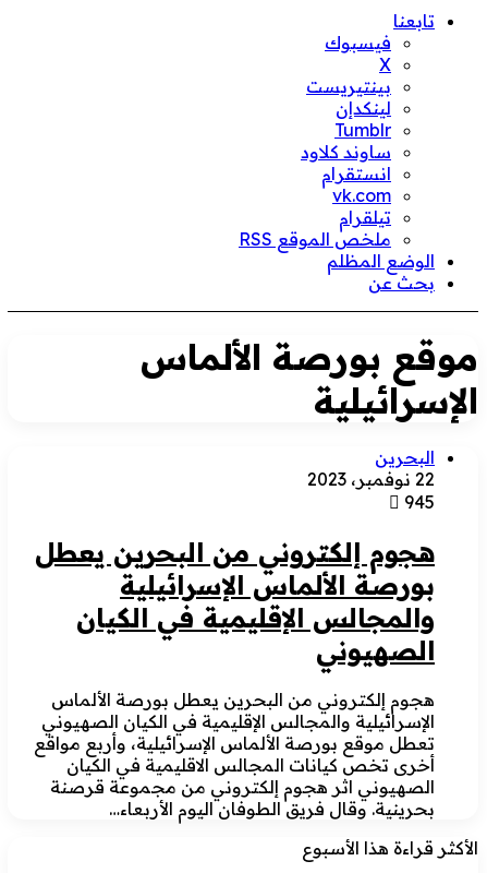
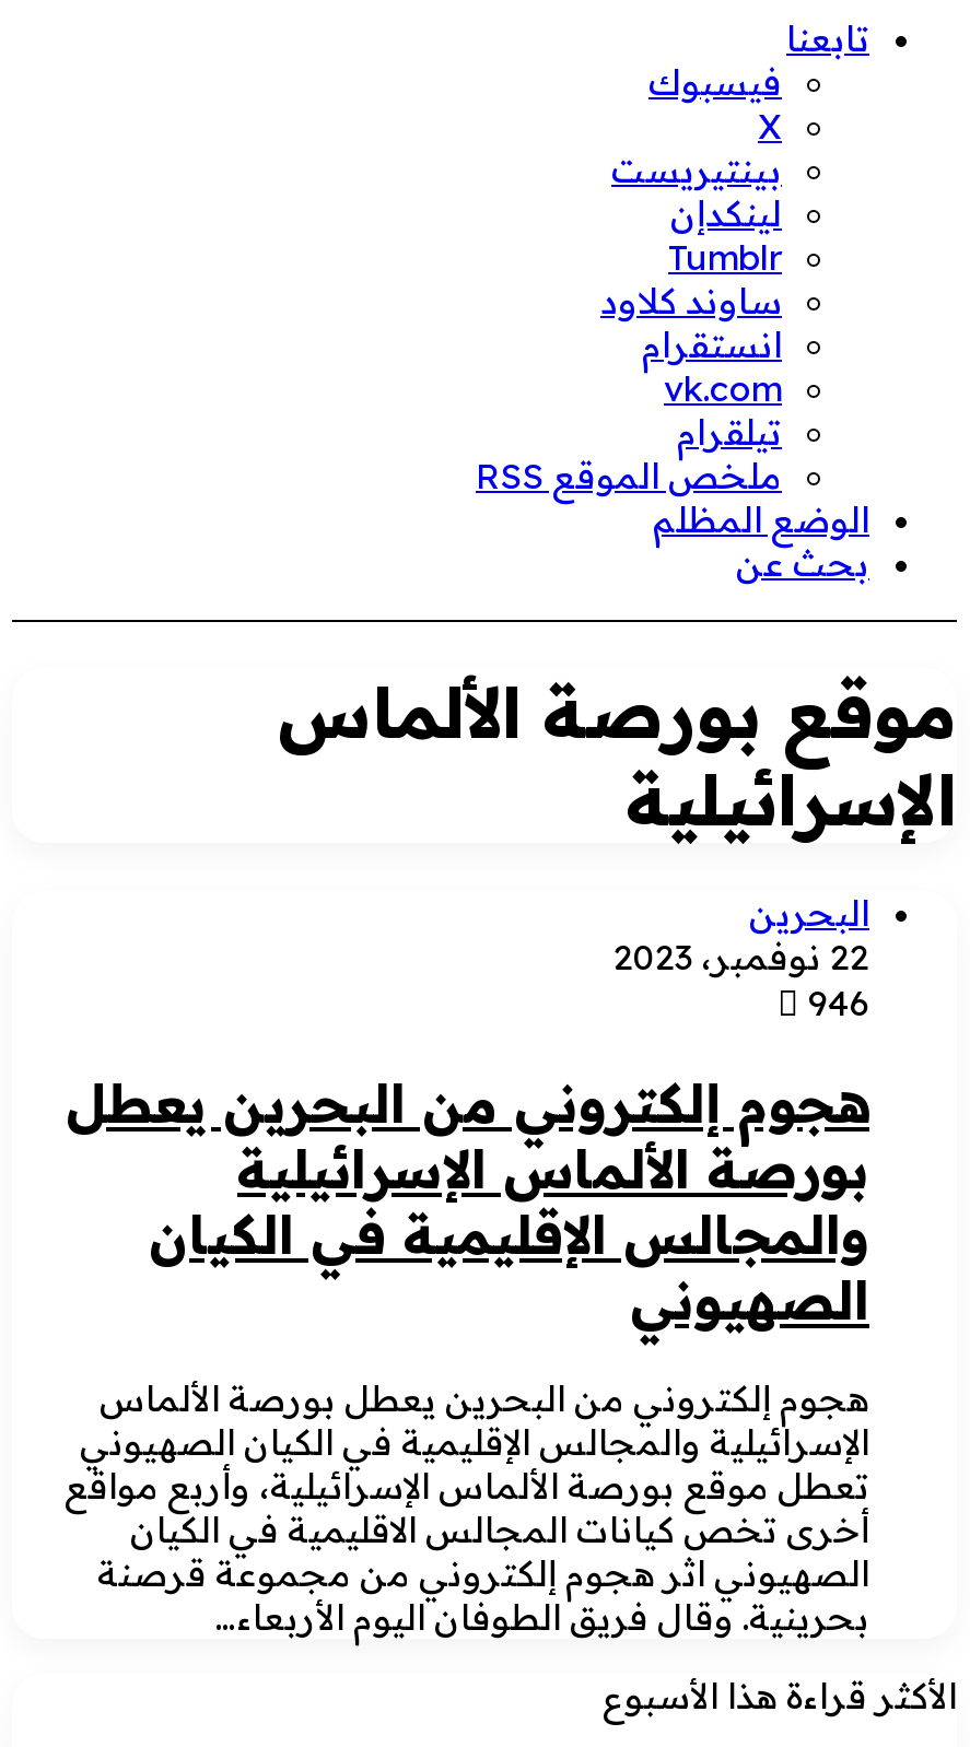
- 945
+ 946
